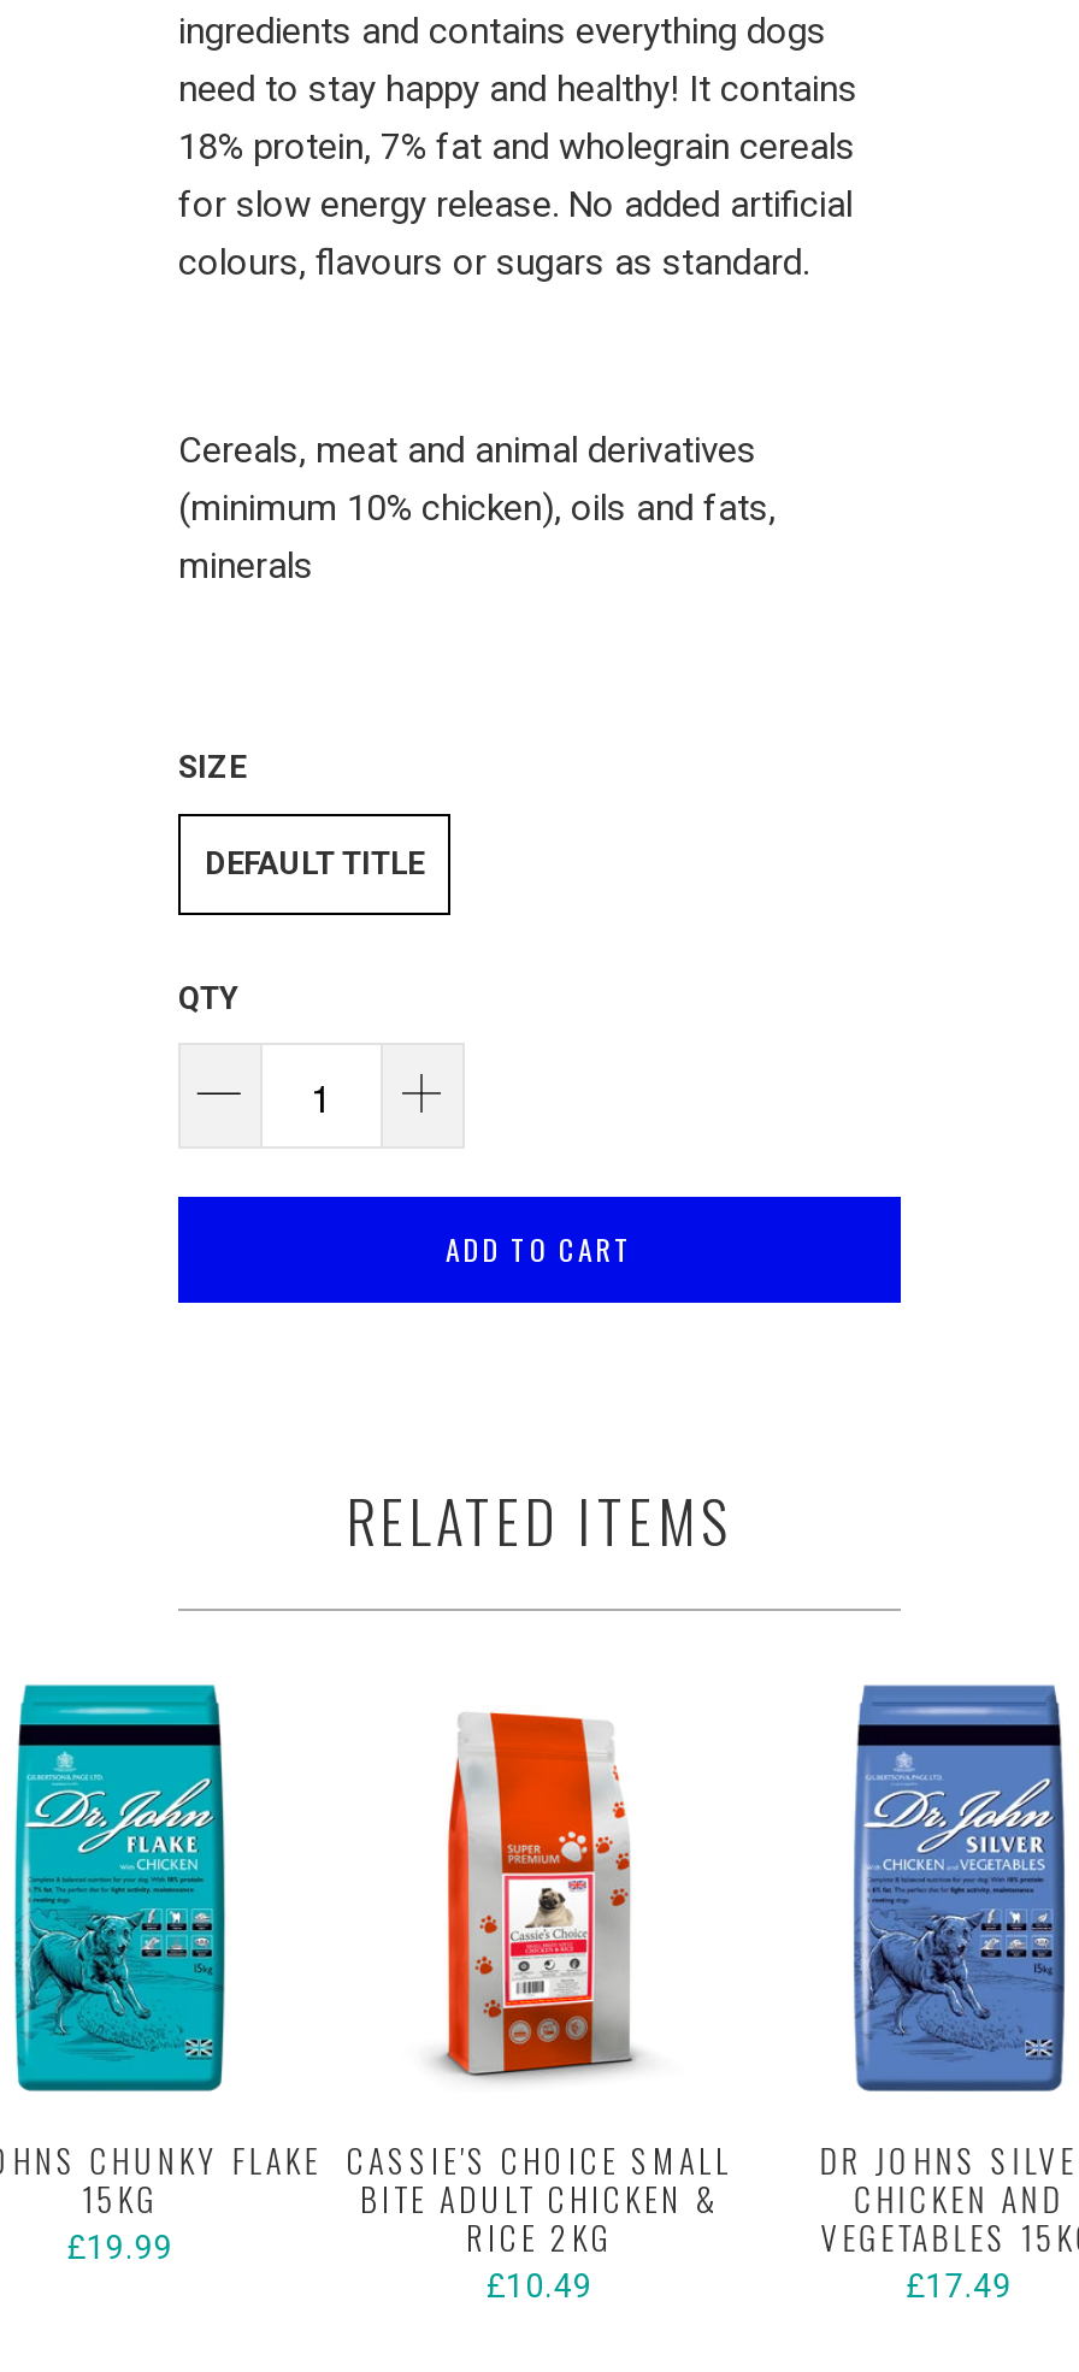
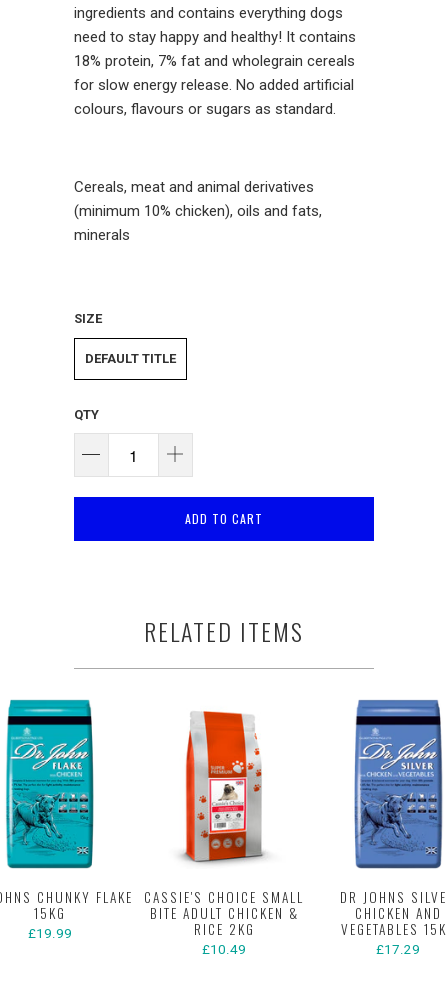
- £17.49
+ £17.29
